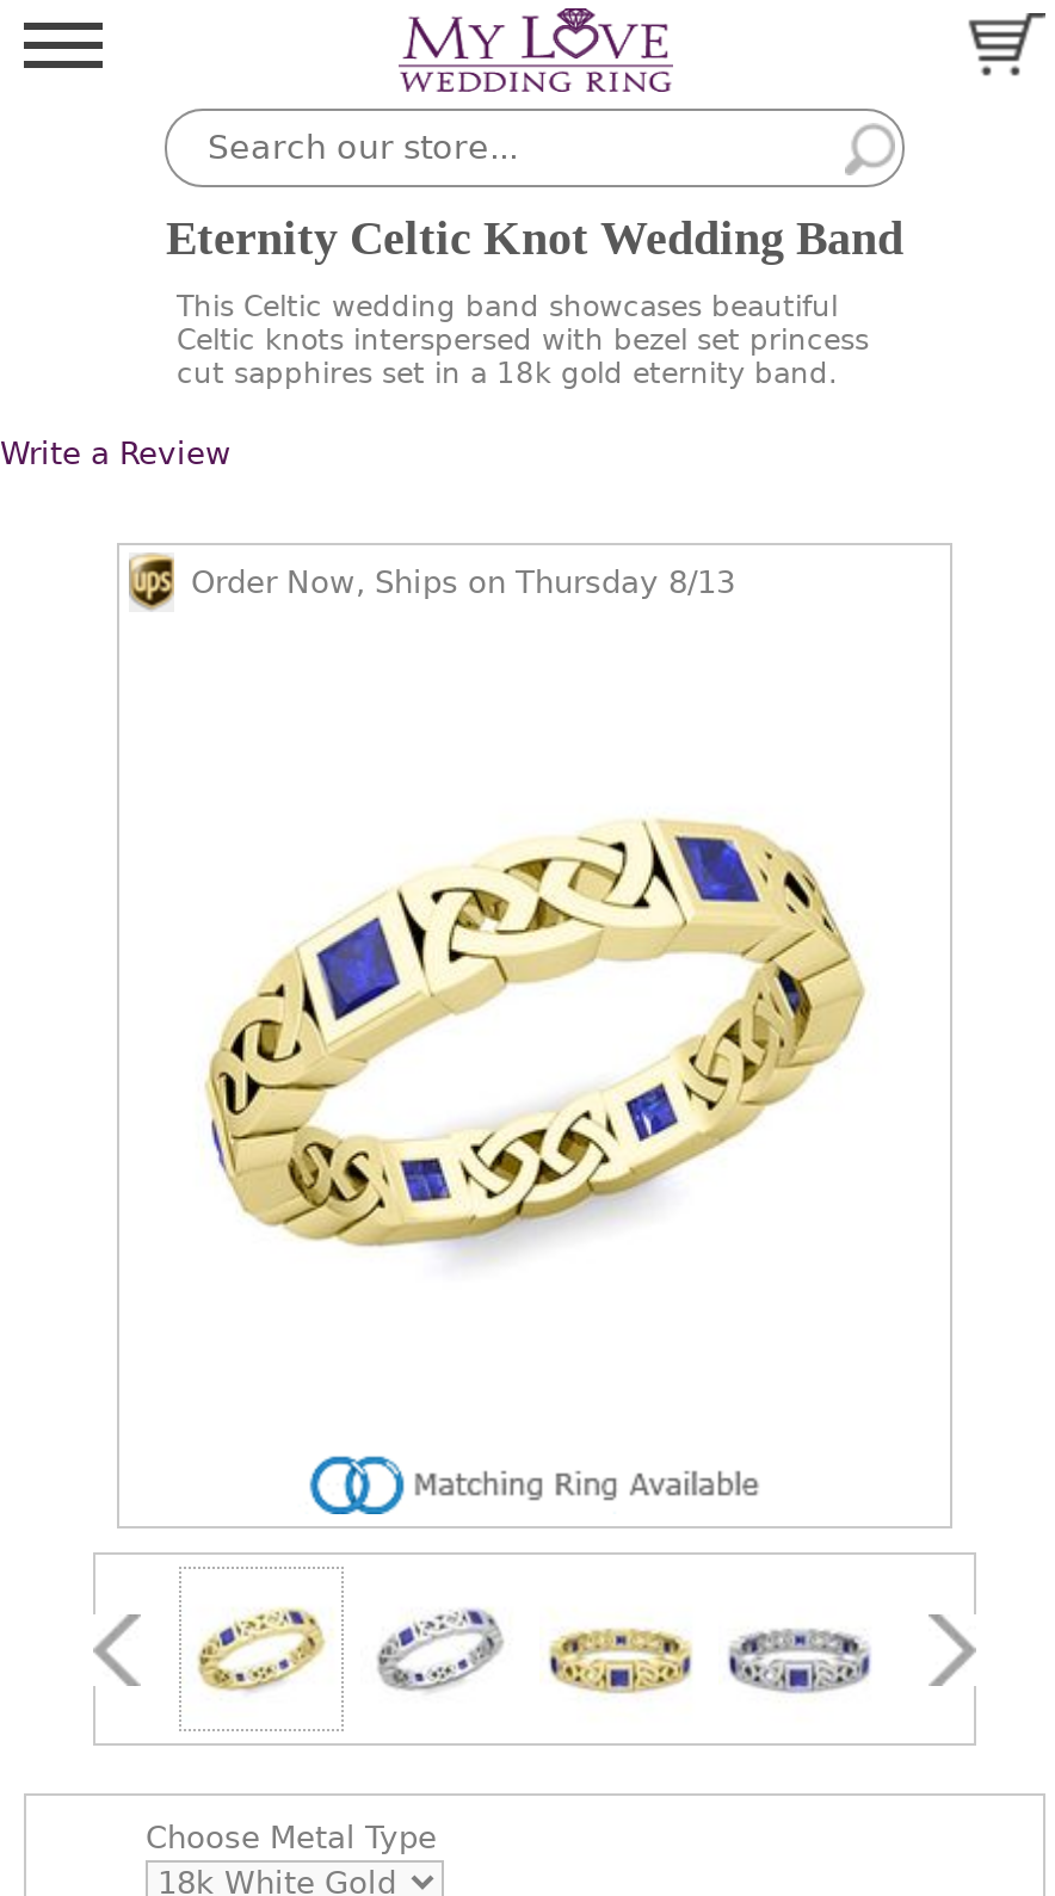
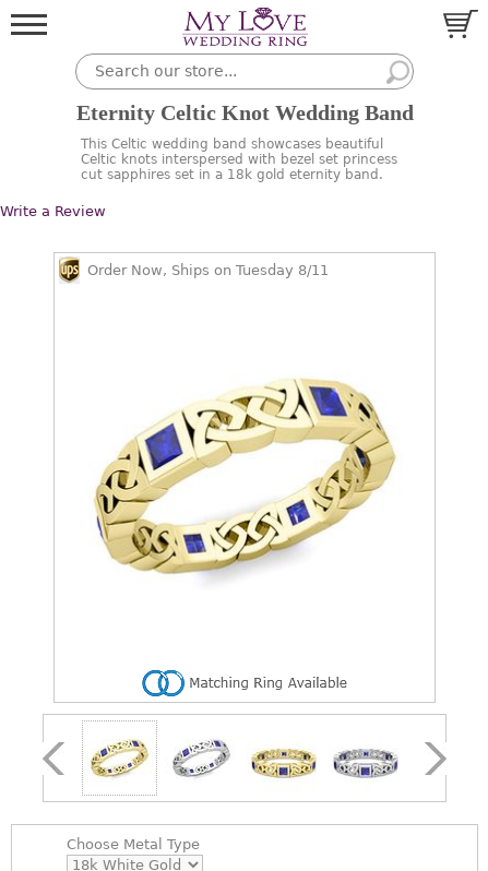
- Order Now, Ships on Thursday 8/13
+ Order Now, Ships on Tuesday 8/11
